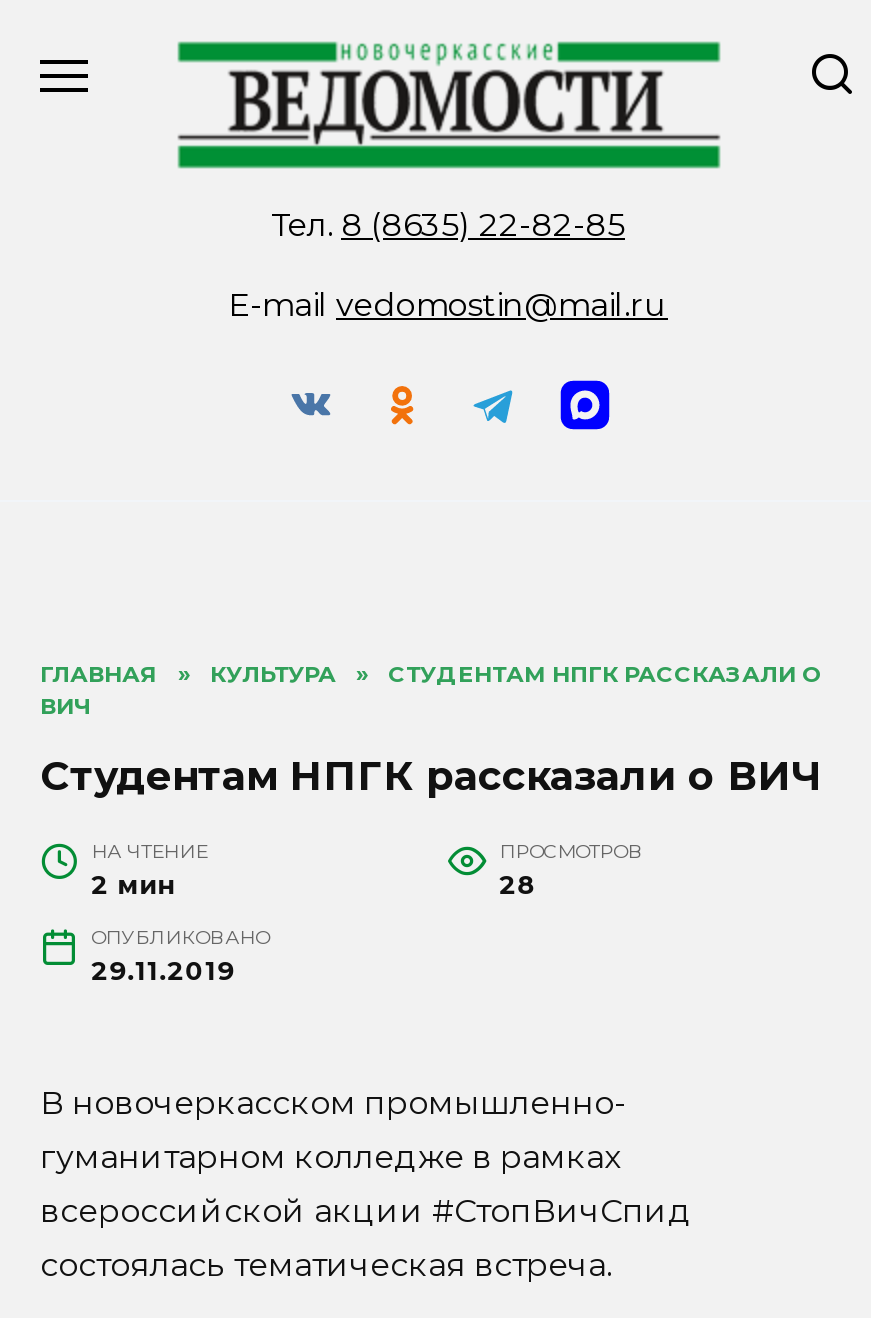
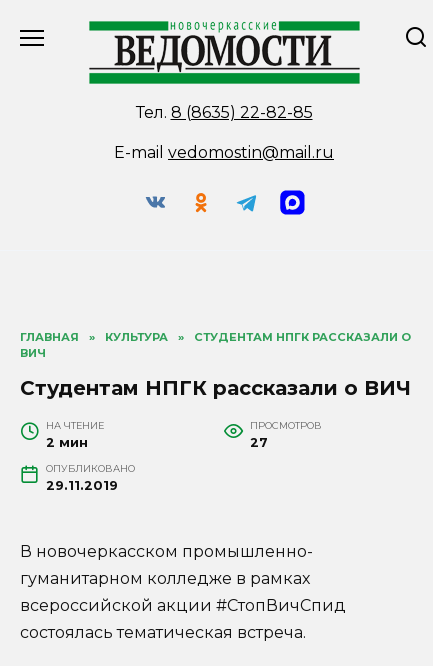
- 28
+ 27
